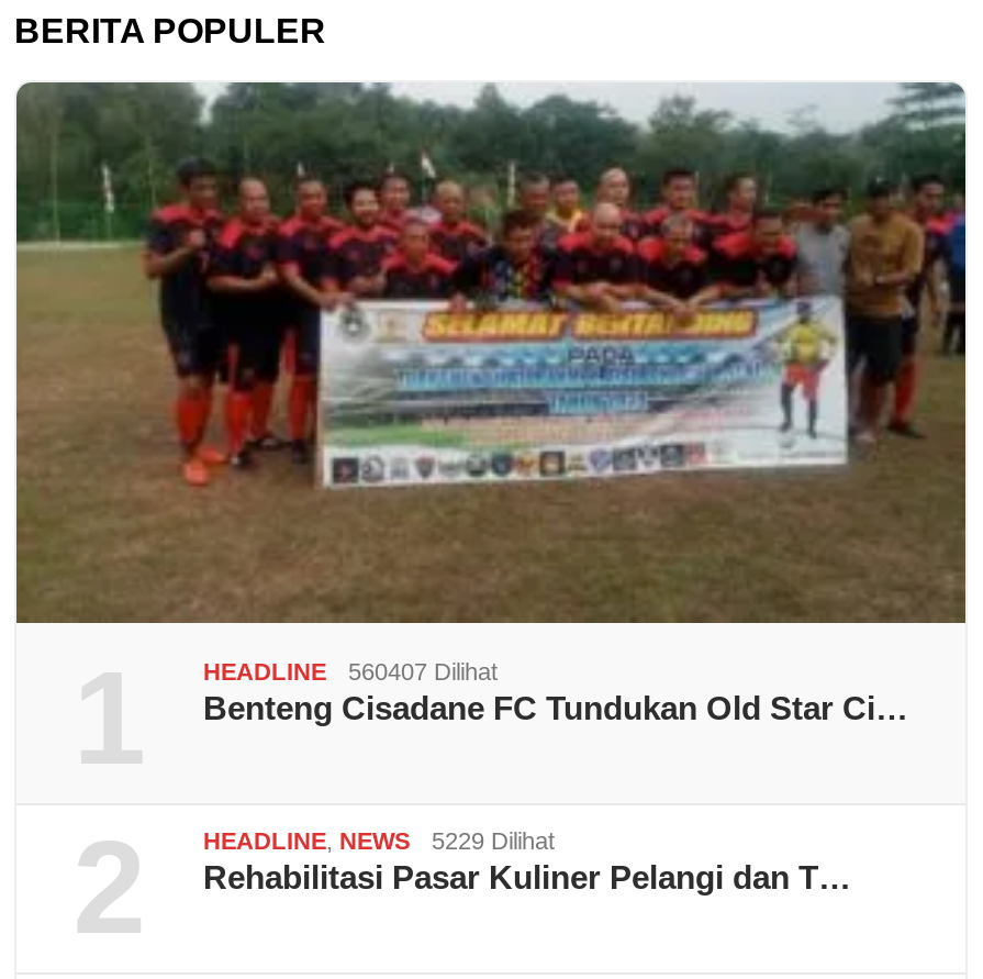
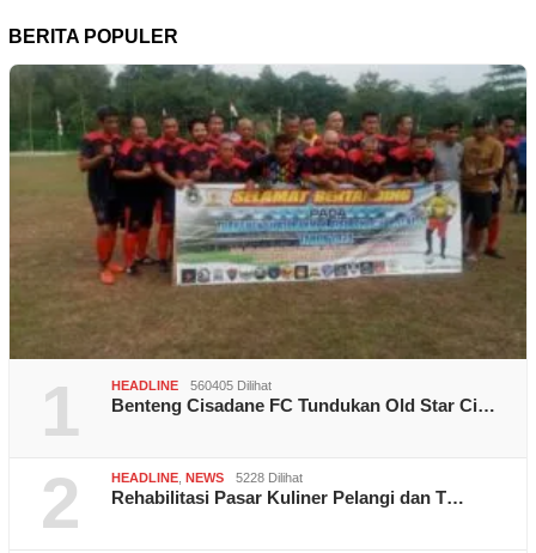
- HEADLINE 560407 Dilihat
+ HEADLINE 560405 Dilihat

- HEADLINE, NEWS 5229 Dilihat
+ HEADLINE, NEWS 5228 Dilihat
